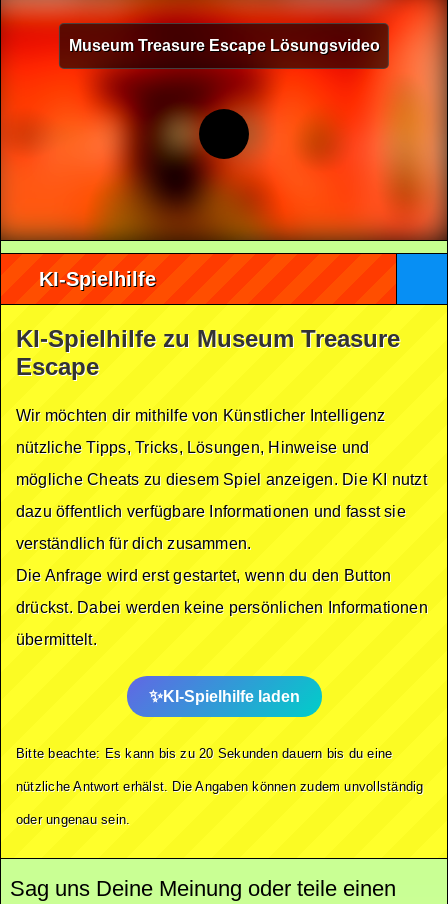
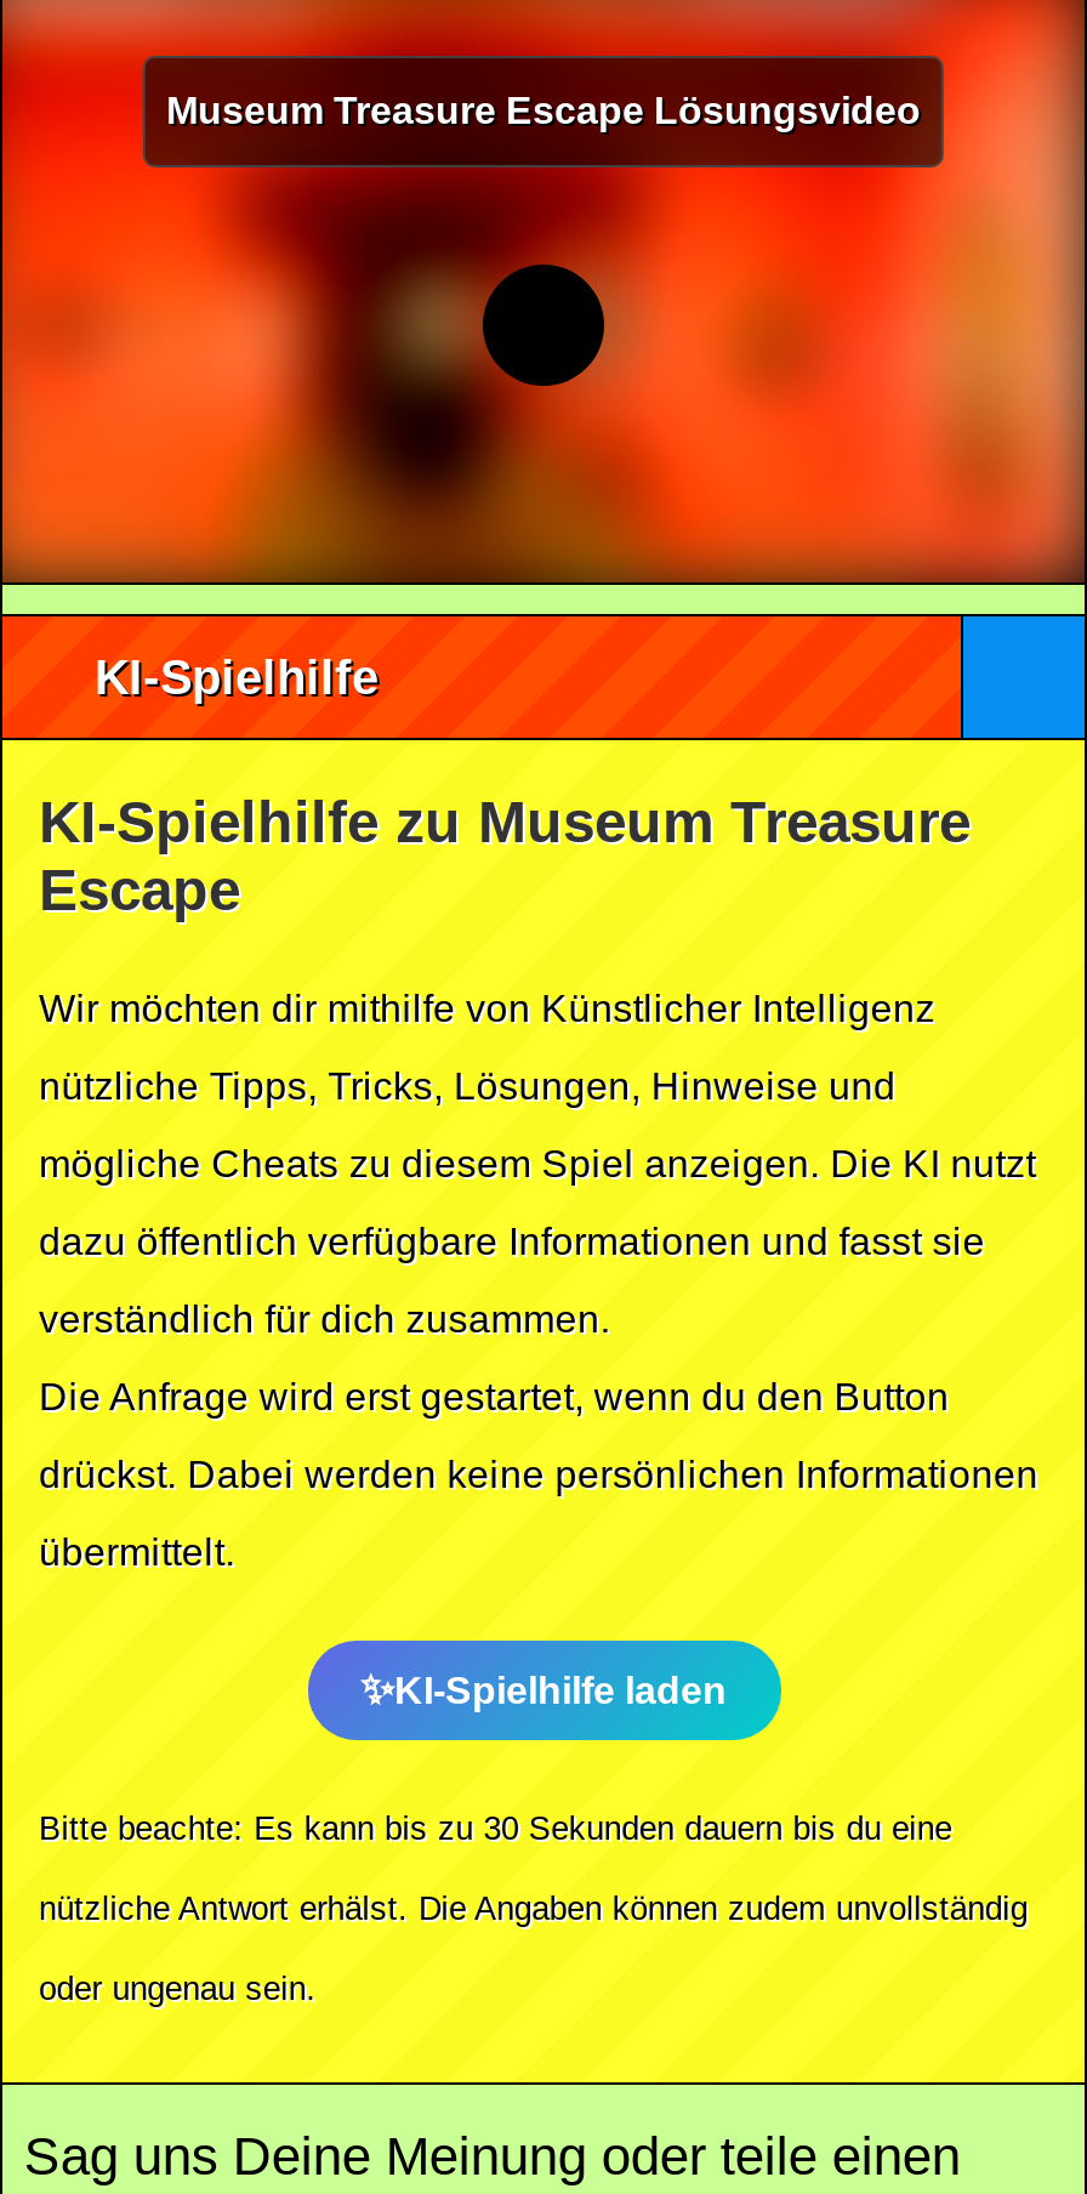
- Bitte beachte: Es kann bis zu 20 Sekunden dauern bis du eine
+ Bitte beachte: Es kann bis zu 30 Sekunden dauern bis du eine
